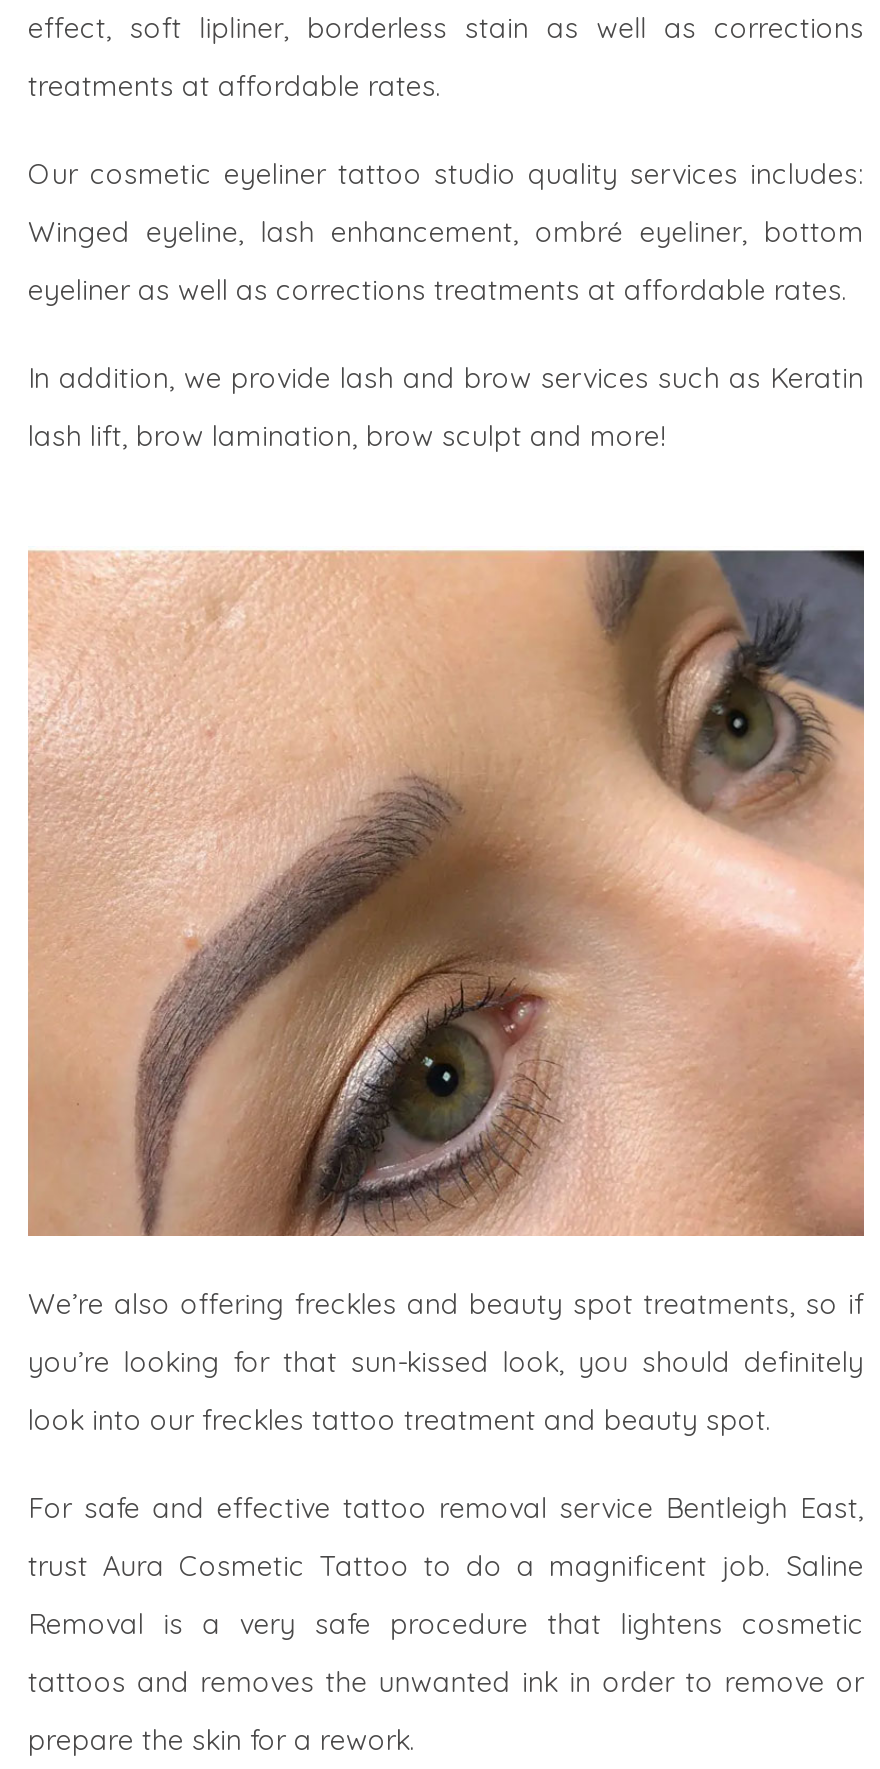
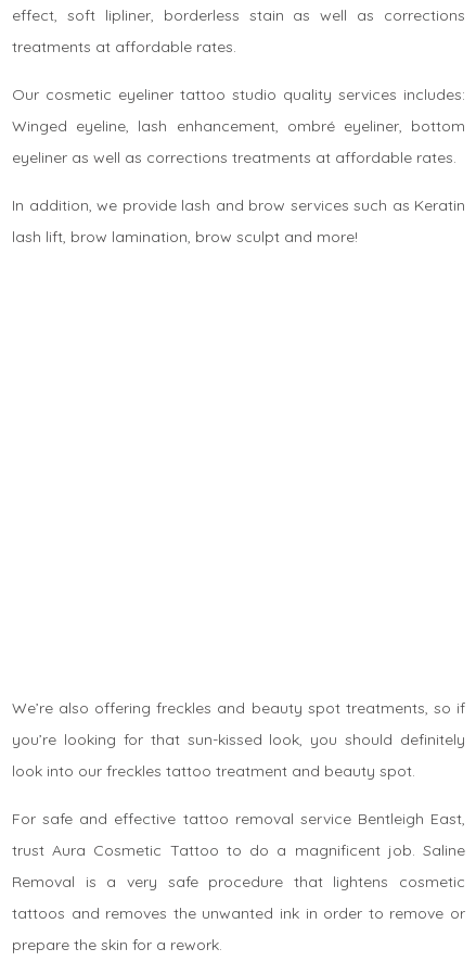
- [image]
